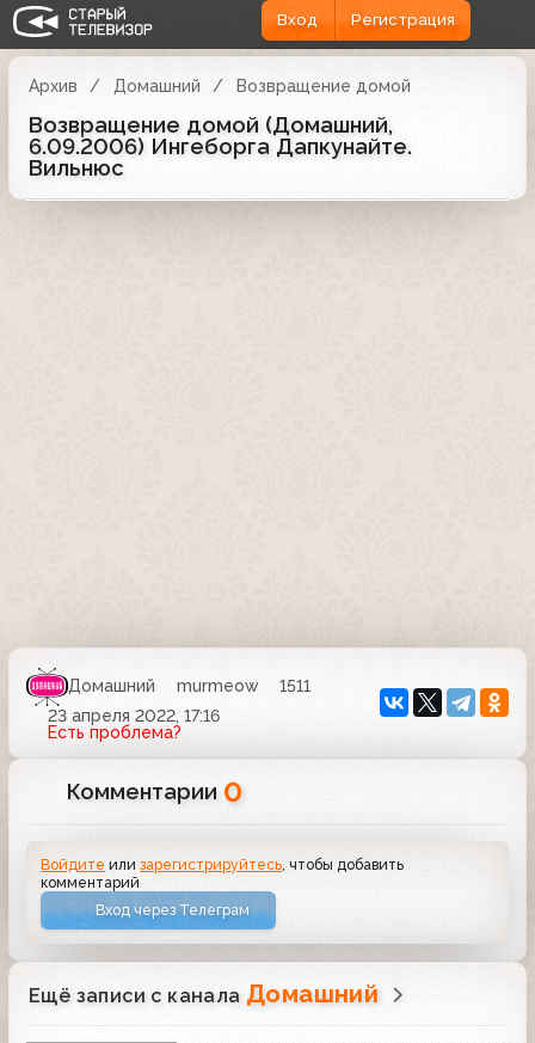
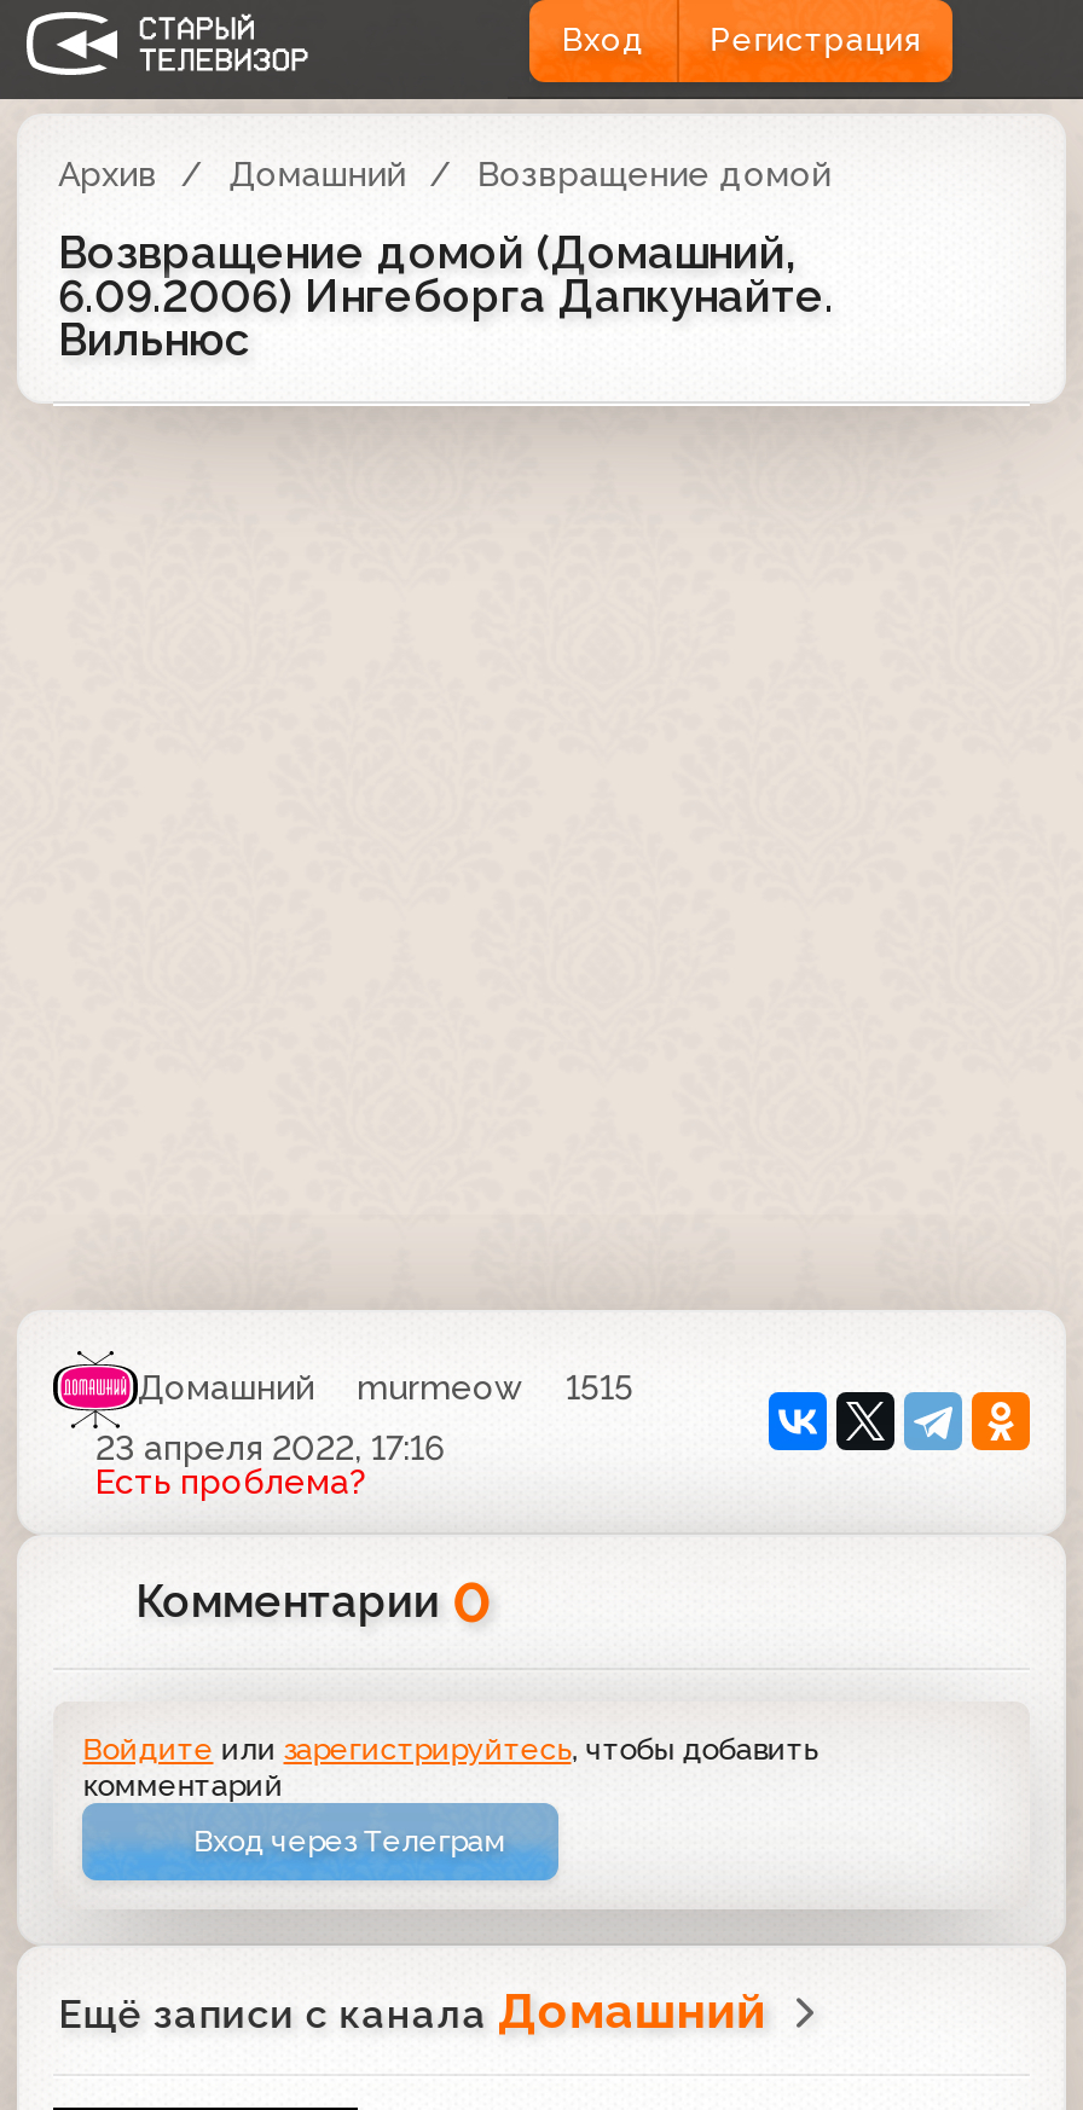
- Домашний murmeow 1511
+ Домашний murmeow 1515
